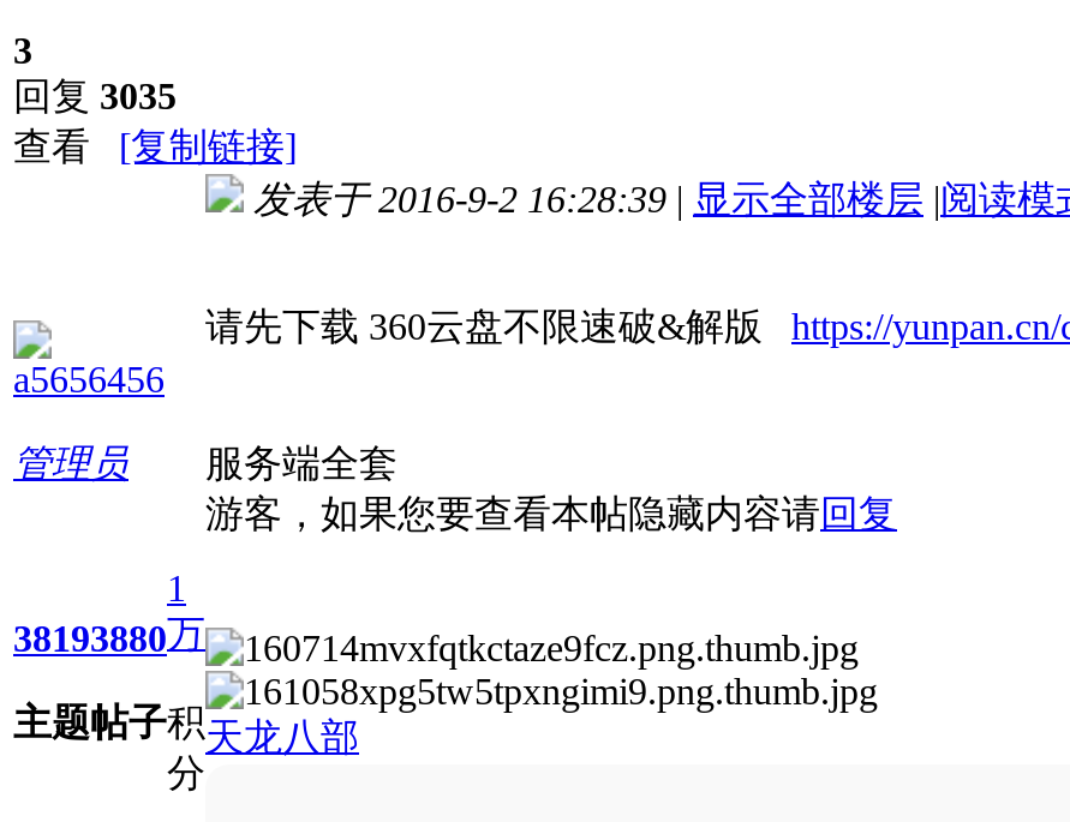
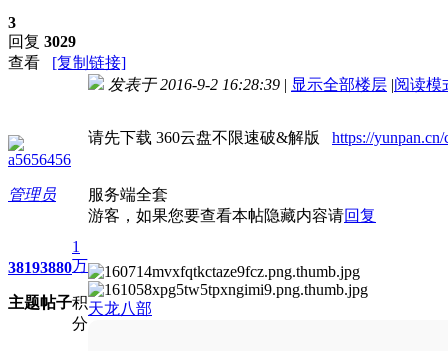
- 回复3035
+ 回复3029
